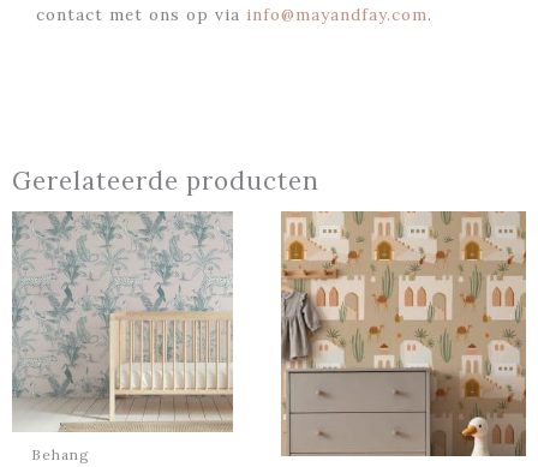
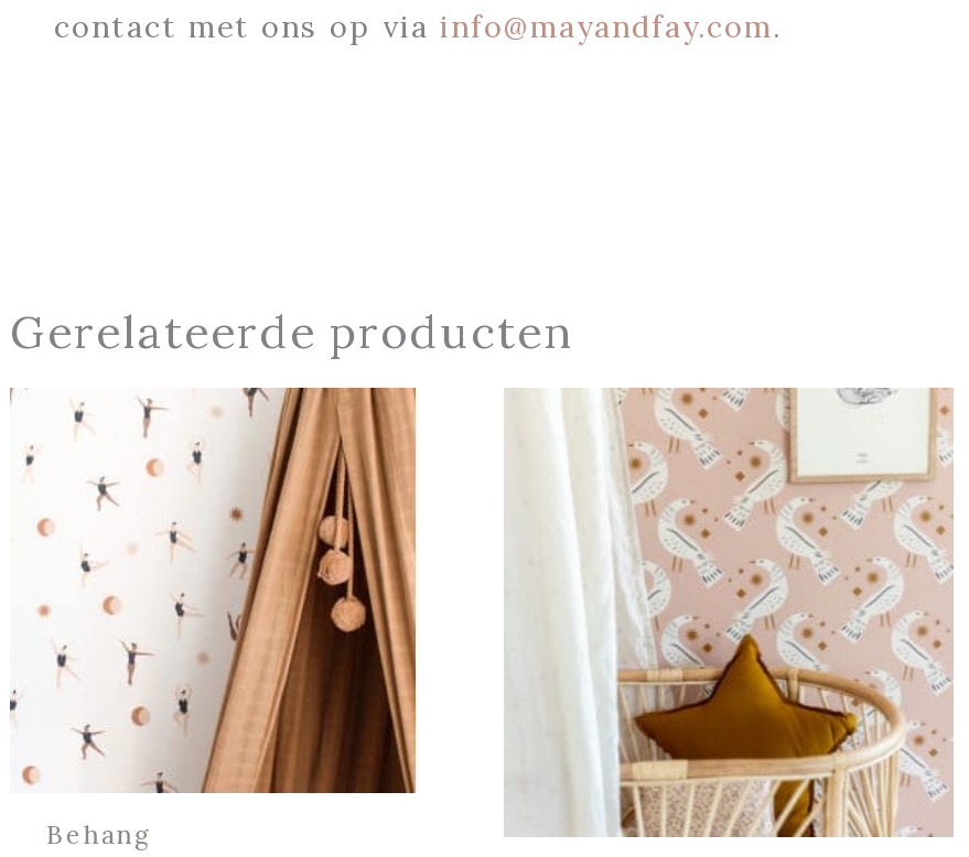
- [image]
+ [image]

- [image]
+ [image]
